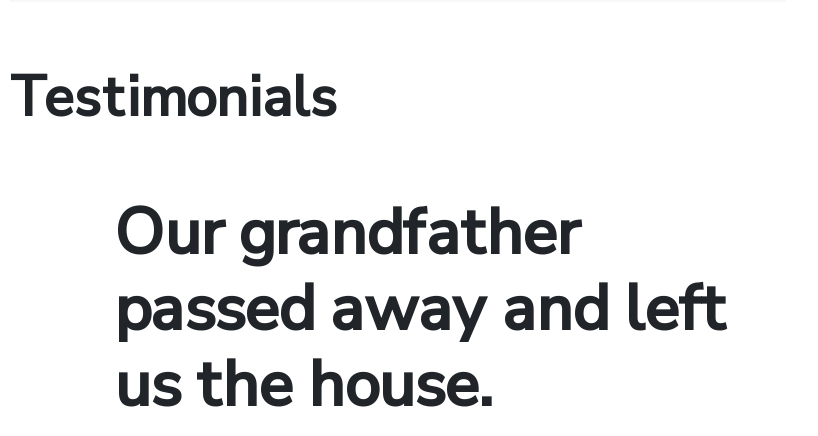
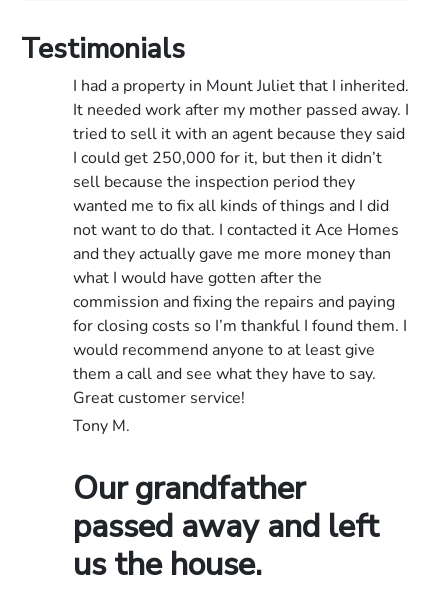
+ I had a property in Mount Juliet that I inherited.
+ It needed work after my mother passed away. I
+ tried to sell it with an agent because they said
+ I could get 250,000 for it, but then it didn’t
+ sell because the inspection period they
+ wanted me to fix all kinds of things and I did
+ not want to do that. I contacted it Ace Homes
+ and they actually gave me more money than
+ what I would have gotten after the
+ commission and fixing the repairs and paying
+ for closing costs so I’m thankful I found them. I
+ would recommend anyone to at least give
+ them a call and see what they have to say.
+ Great customer service!
+ Tony M.
